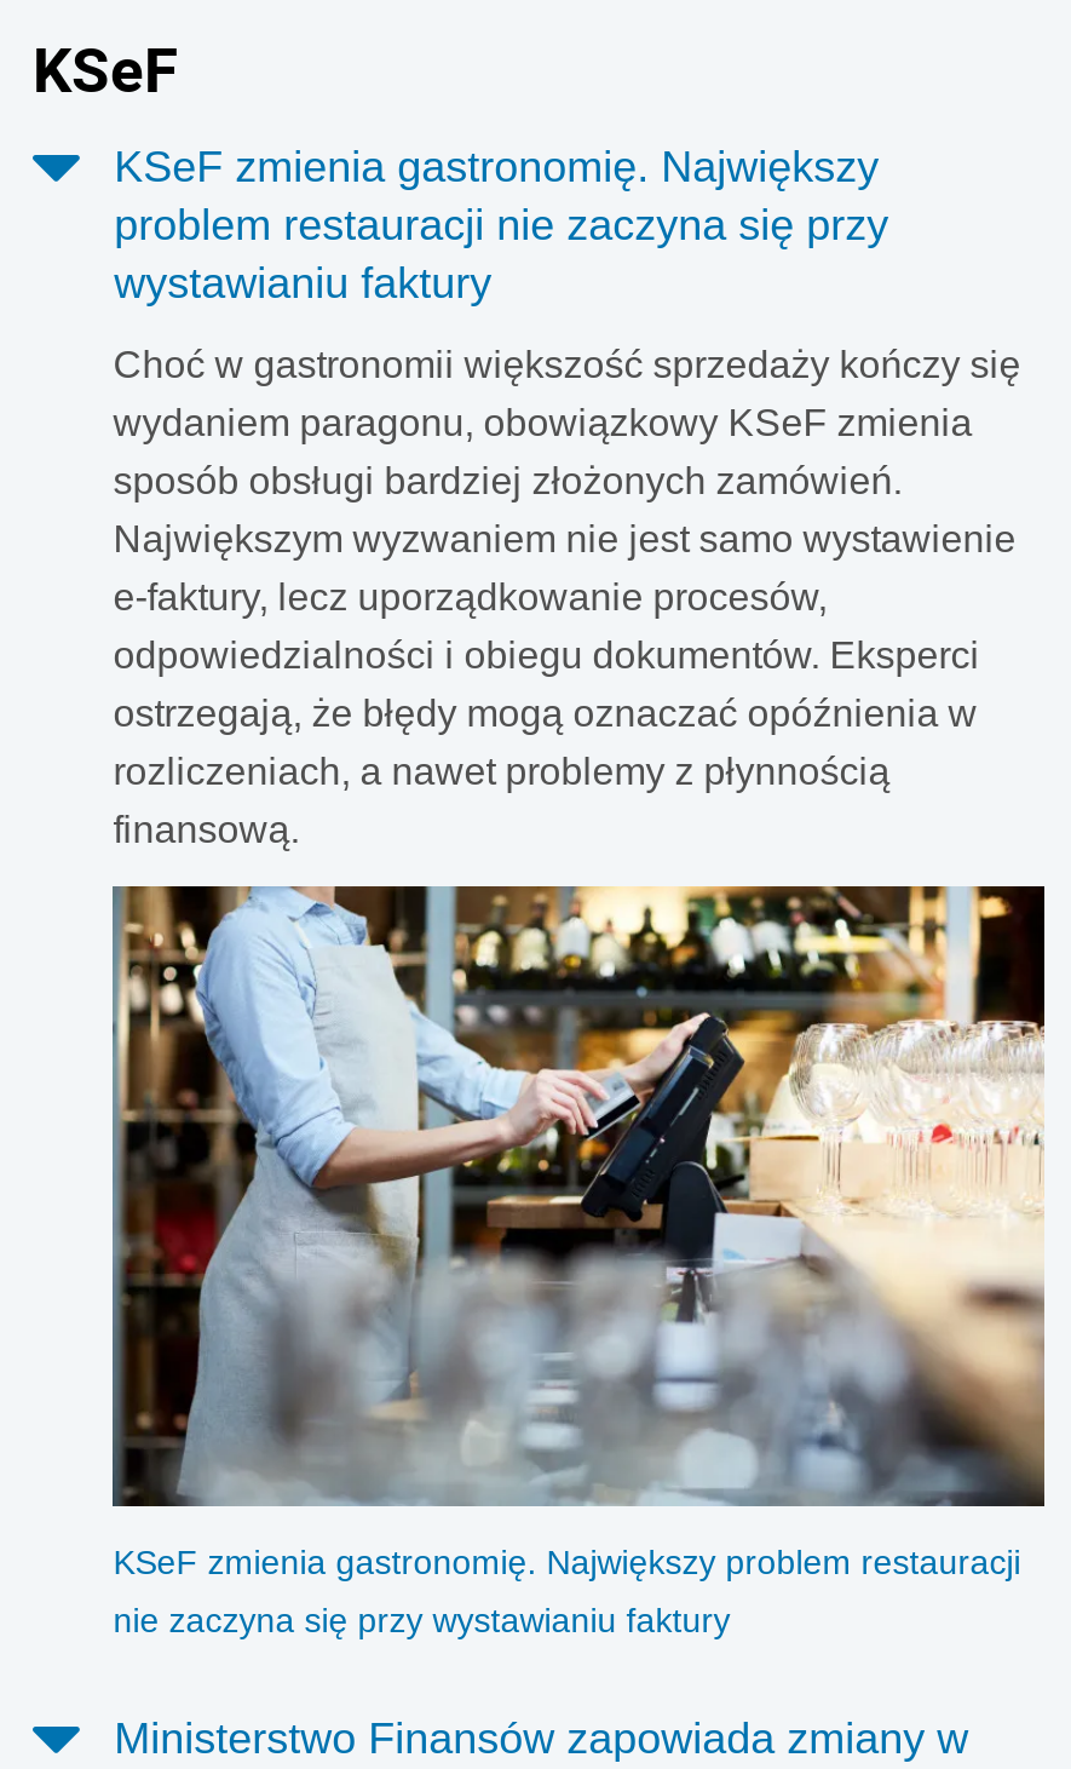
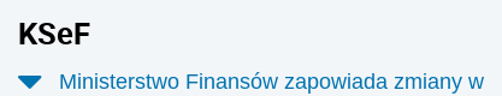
- KSeF zmienia gastronomię. Największy
- problem restauracji nie zaczyna się przy
- wystawianiu faktury
- Choć w gastronomii większość sprzedaży kończy się
- wydaniem paragonu, obowiązkowy KSeF zmienia
- sposób obsługi bardziej złożonych zamówień.
- Największym wyzwaniem nie jest samo wystawienie
- e-faktury, lecz uporządkowanie procesów,
- odpowiedzialności i obiegu dokumentów. Eksperci
- ostrzegają, że błędy mogą oznaczać opóźnienia w
- rozliczeniach, a nawet problemy z płynnością
- finansową.

- [image]
- KSeF zmienia gastronomię. Największy problem restauracji
- nie zaczyna się przy wystawianiu faktury
